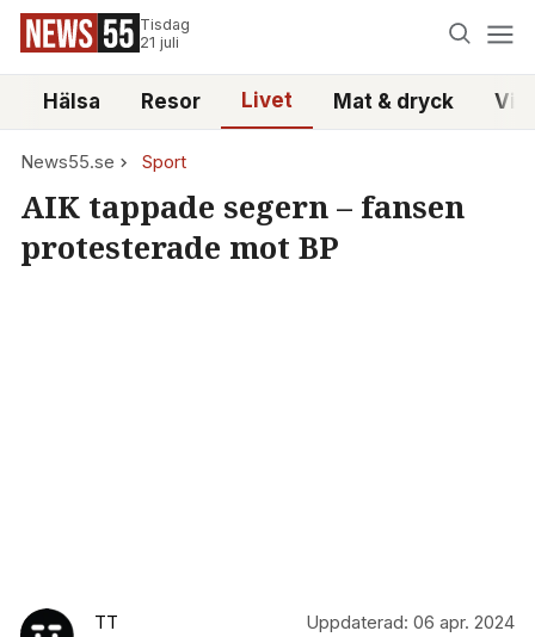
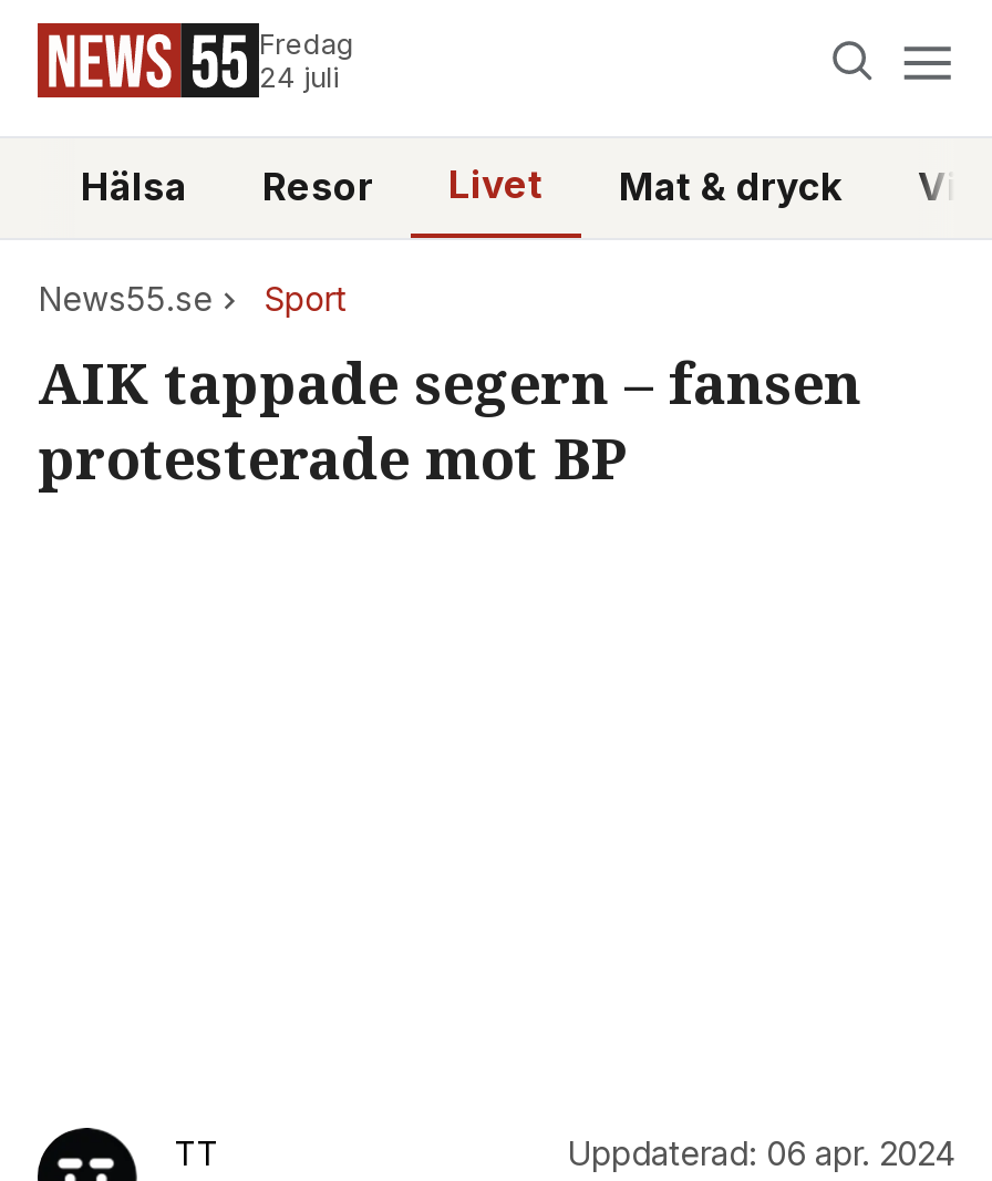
- Tisdag
- 21 juli
+ Fredag
+ 24 juli
